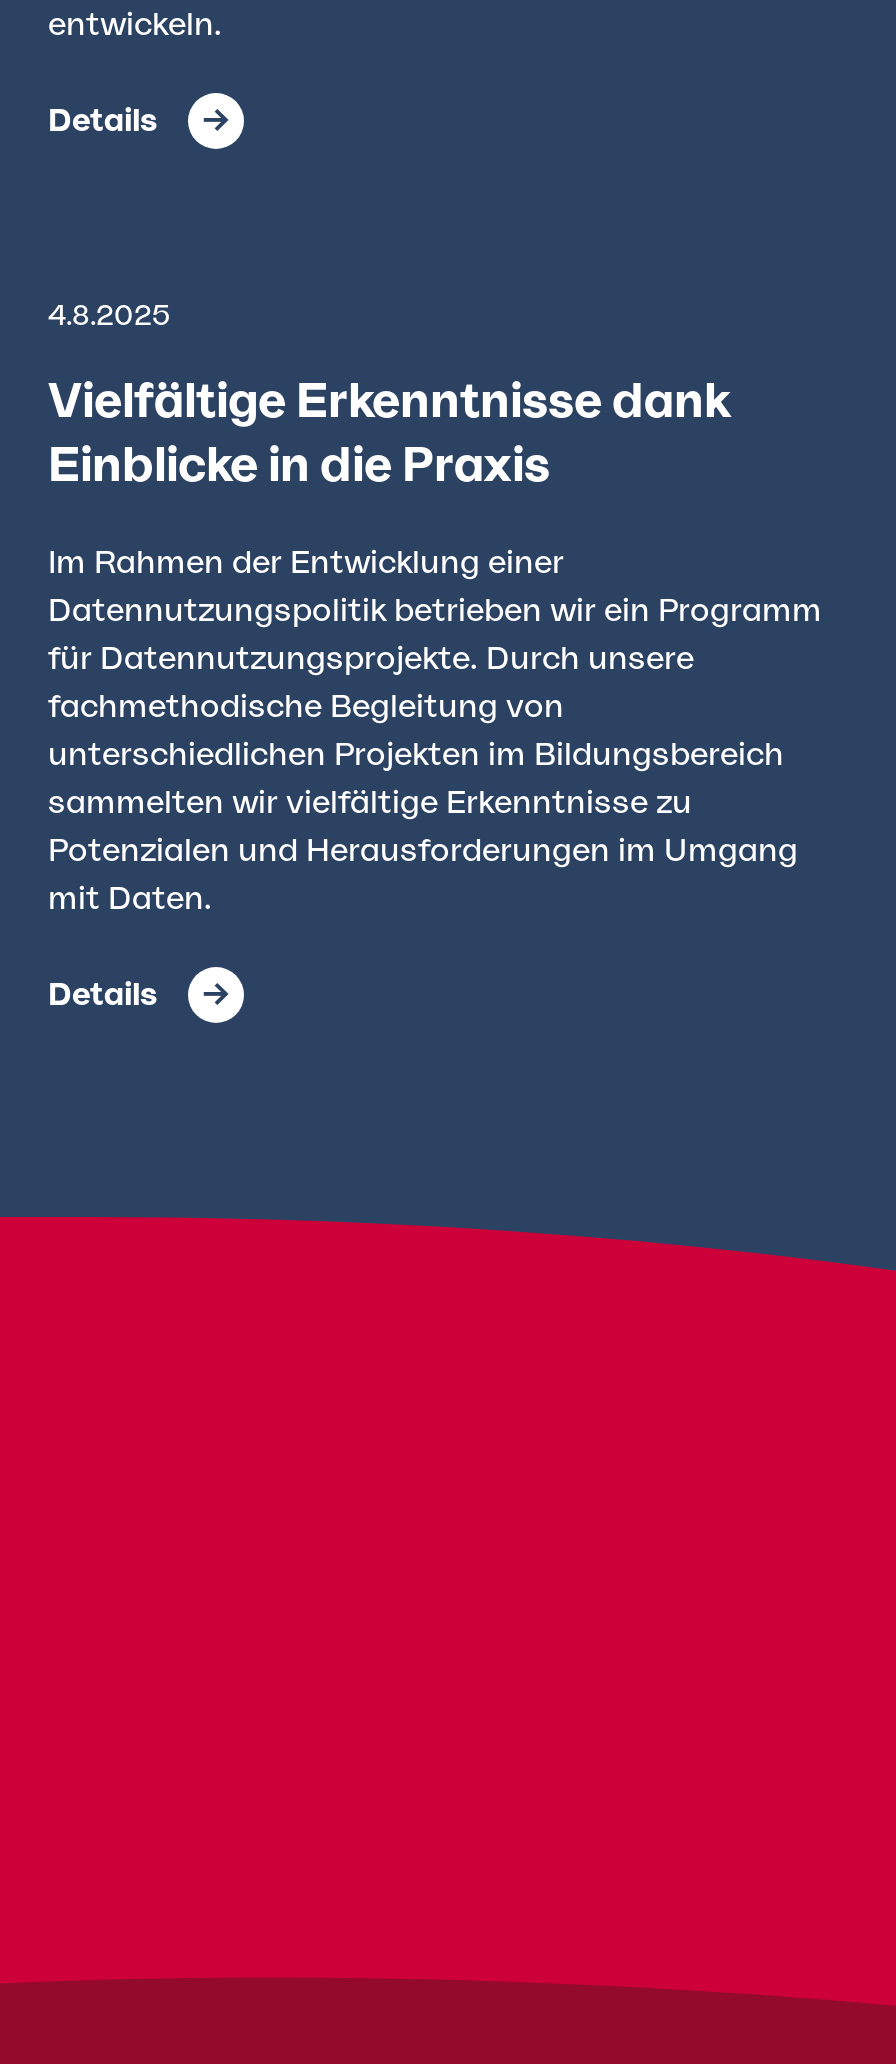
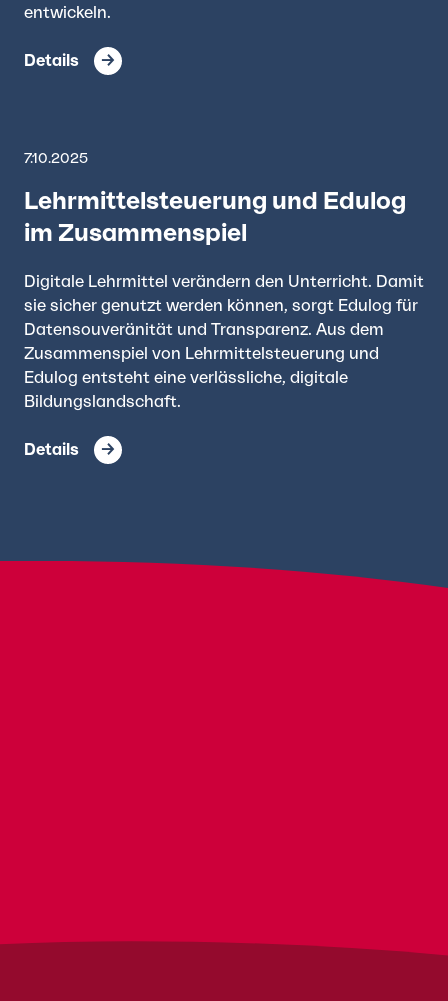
- 4.8.2025
- Vielfältige Erkenntnisse dank
- Einblicke in die Praxis
- Im Rahmen der Entwicklung einer
- Datennutzungspolitik betrieben wir ein Programm
- für Datennutzungsprojekte. Durch unsere
- fachmethodische Begleitung von
- unterschiedlichen Projekten im Bildungsbereich
- sammelten wir vielfältige Erkenntnisse zu
- Potenzialen und Herausforderungen im Umgang
- mit Daten.
+ 7.10.2025
+ Lehrmittelsteuerung und Edulog
+ im Zusammenspiel
+ Digitale Lehrmittel verändern den Unterricht. Damit
+ sie sicher genutzt werden können, sorgt Edulog für
+ Datensouveränität und Transparenz. Aus dem
+ Zusammenspiel von Lehrmittelsteuerung und
+ Edulog entsteht eine verlässliche, digitale
+ Bildungslandschaft.
